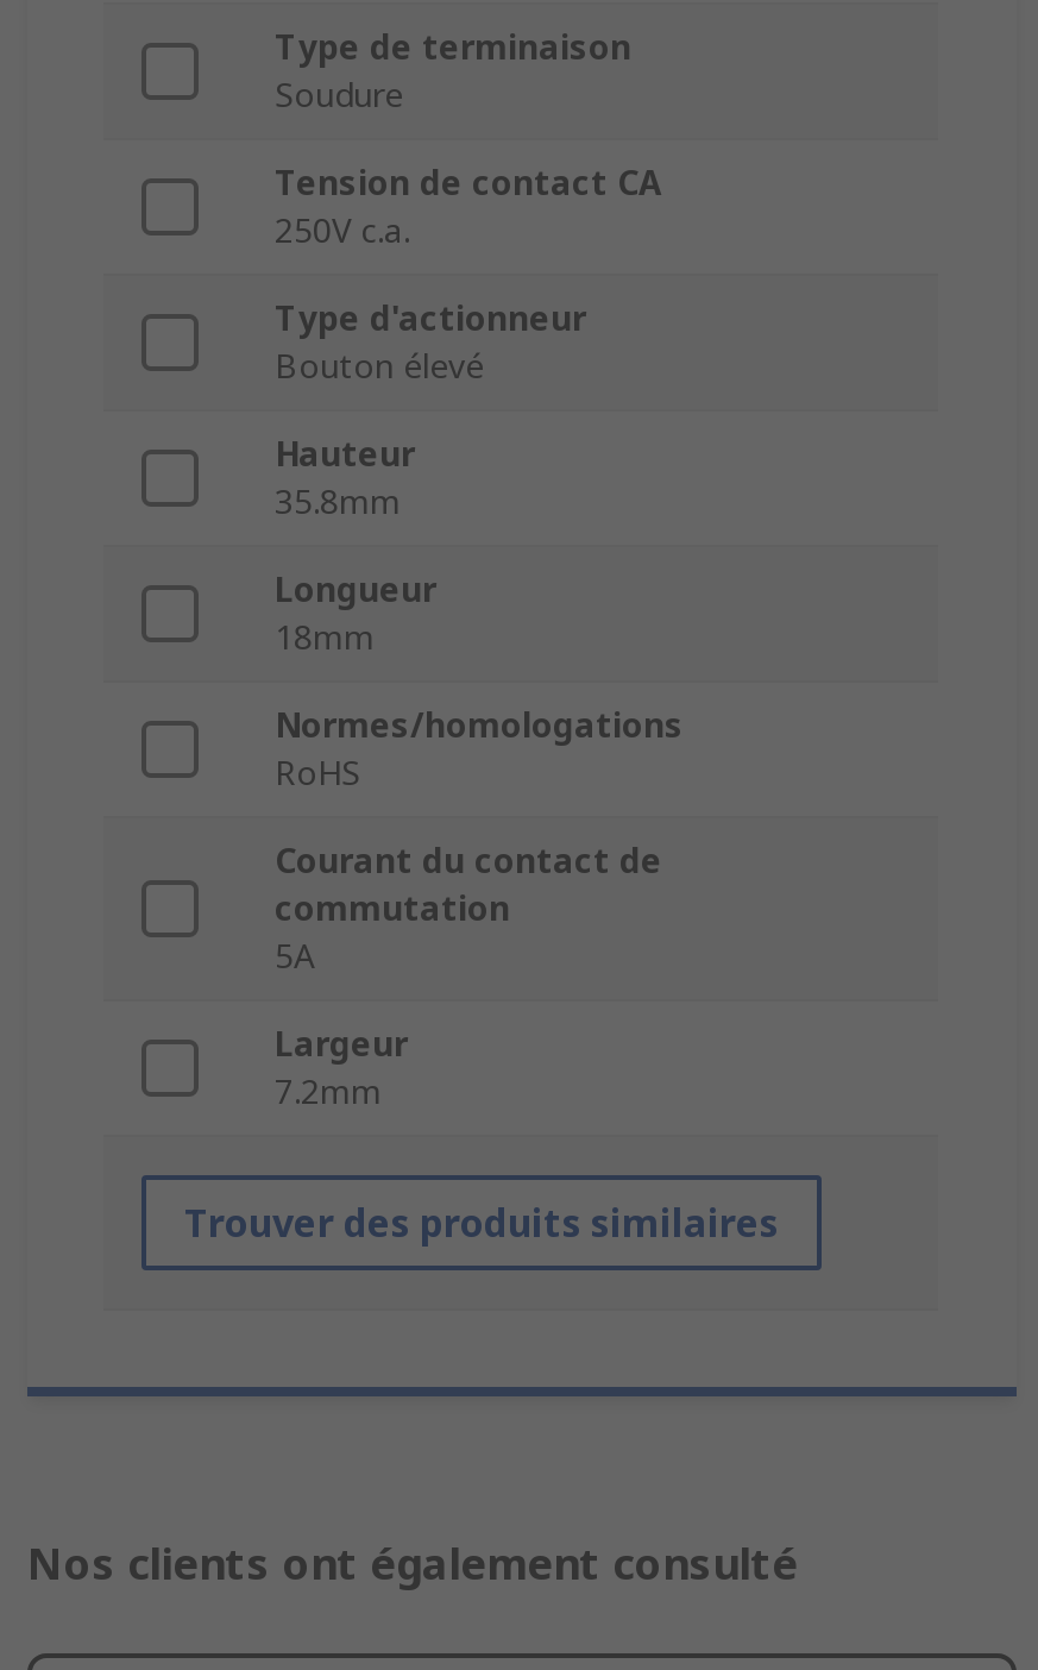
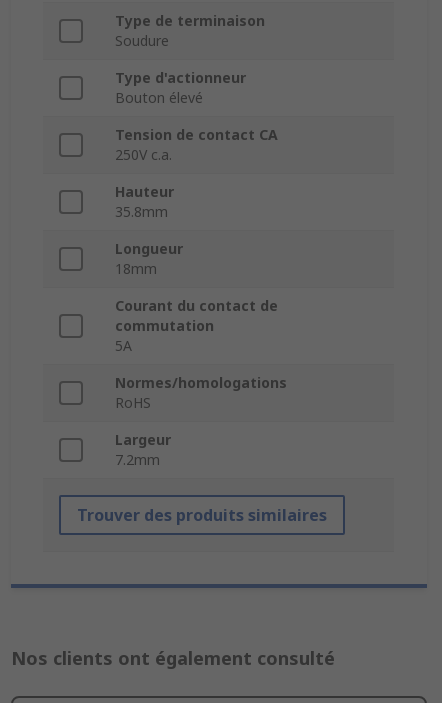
moved down: Tension de contact CA | 250V c.a.

moved up: Type d'actionneur | Bouton élevé

moved down: Normes/homologations | RoHS

moved up: Courant du contact de | commutation | 5A
